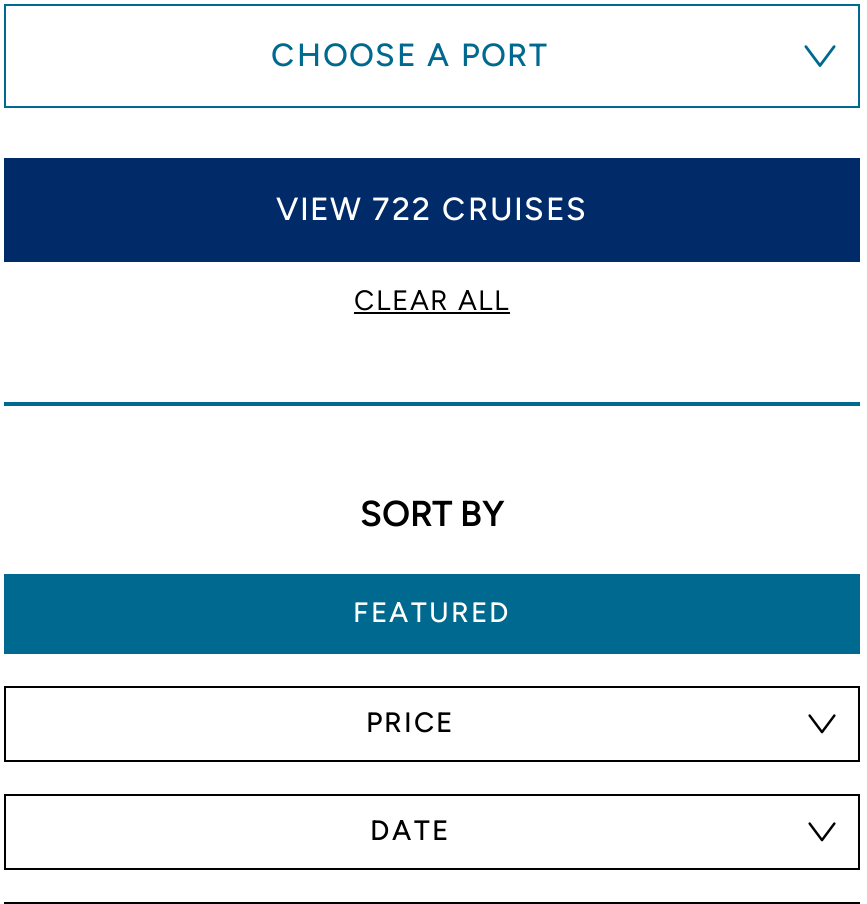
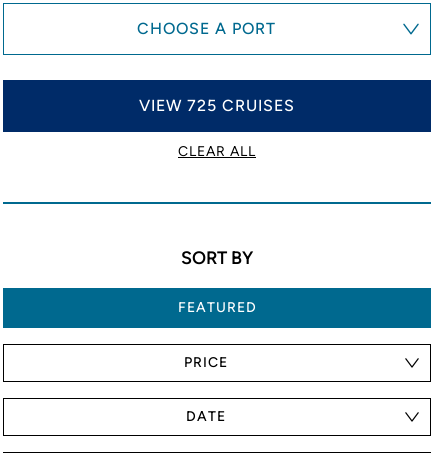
- VIEW 722 CRUISES
+ VIEW 725 CRUISES
